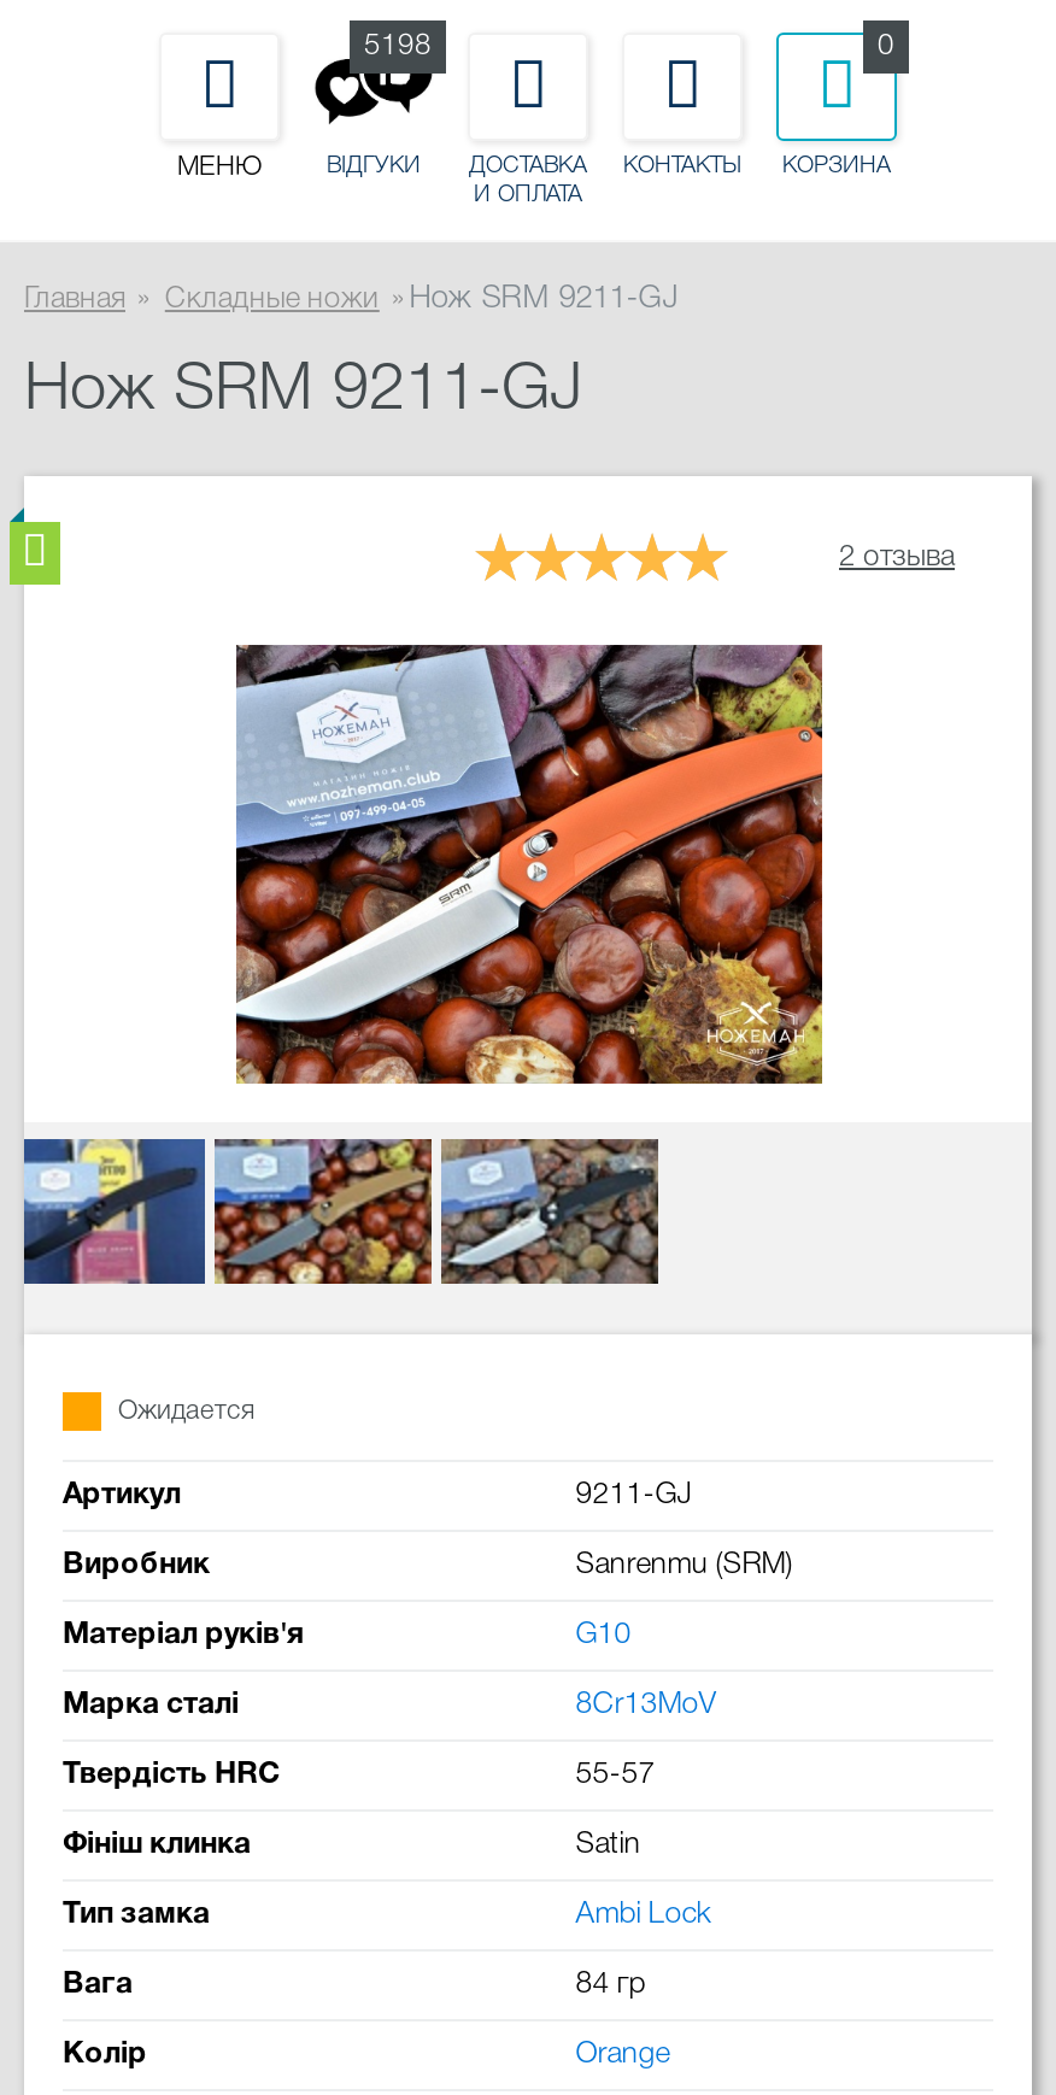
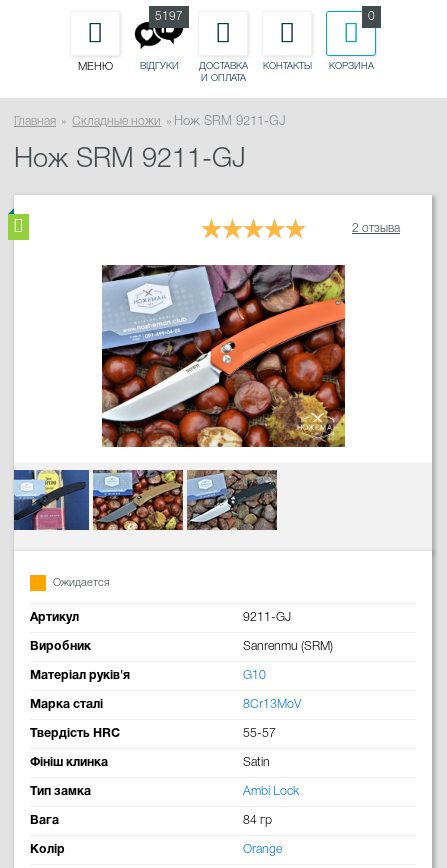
- 5198
+ 5197
